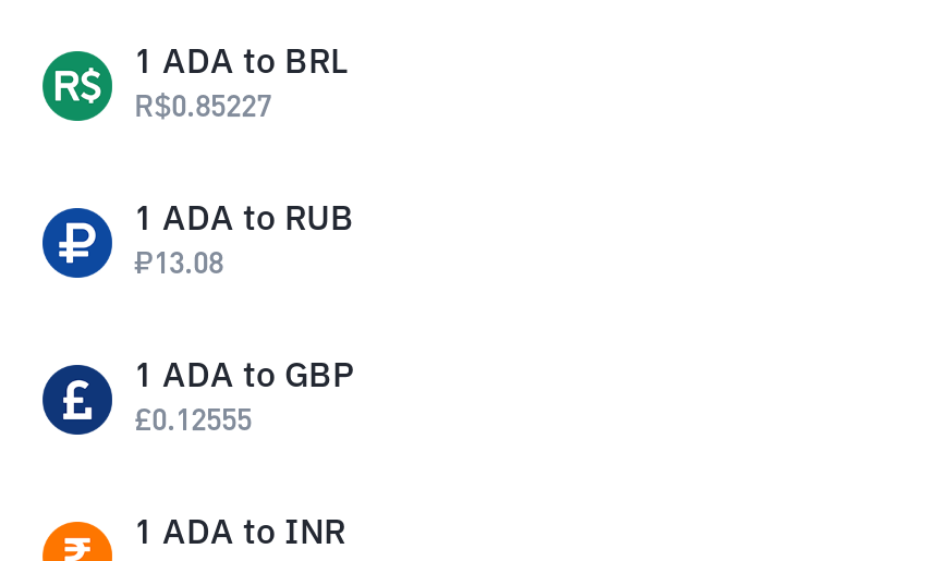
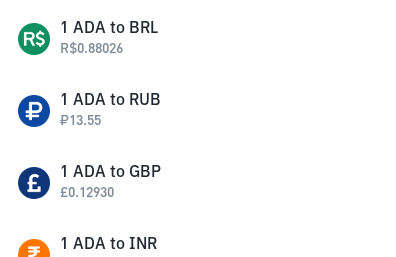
- R$0.85227
+ R$0.88026

- ₽13.08
+ ₽13.55

- £0.12555
+ £0.12930
